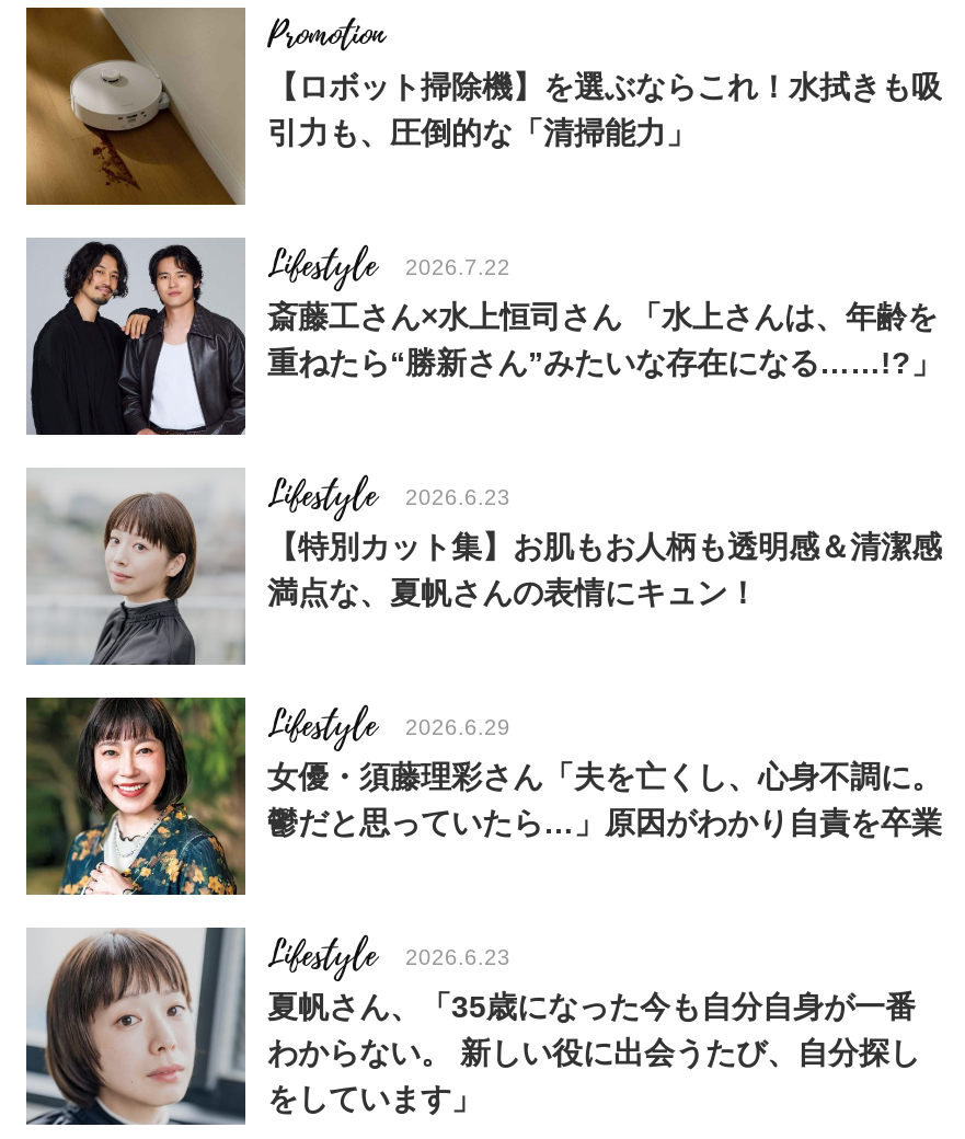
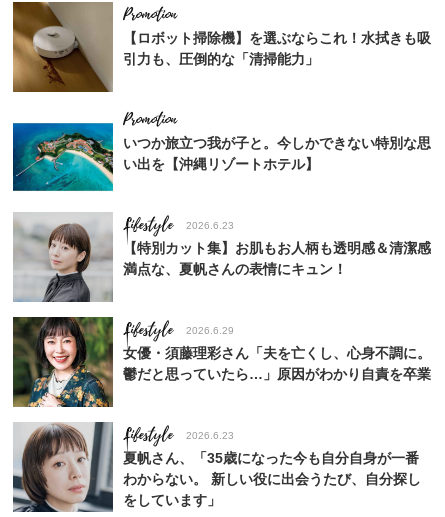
- [image]
- Lifestyle
- 2026.7.22
- 斎藤工さん×水上恒司さん 「水上さんは、年齢を
- 重ねたら“勝新さん”みたいな存在になる……!?」
+ [image]
+ いつか旅立つ我が子と。今しかできない特別な思
+ い出を【沖縄リゾートホテル】
